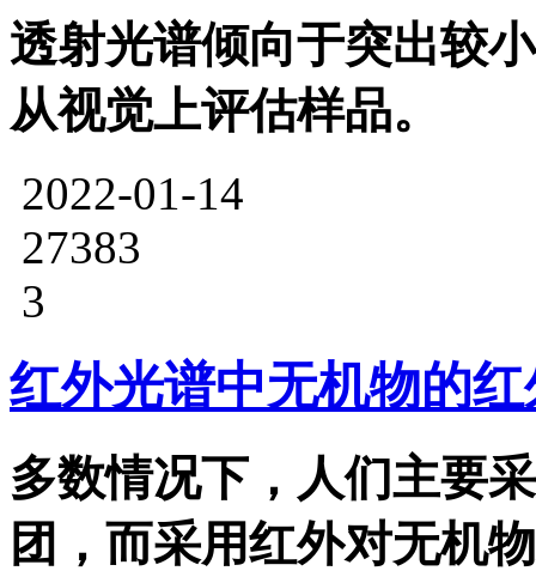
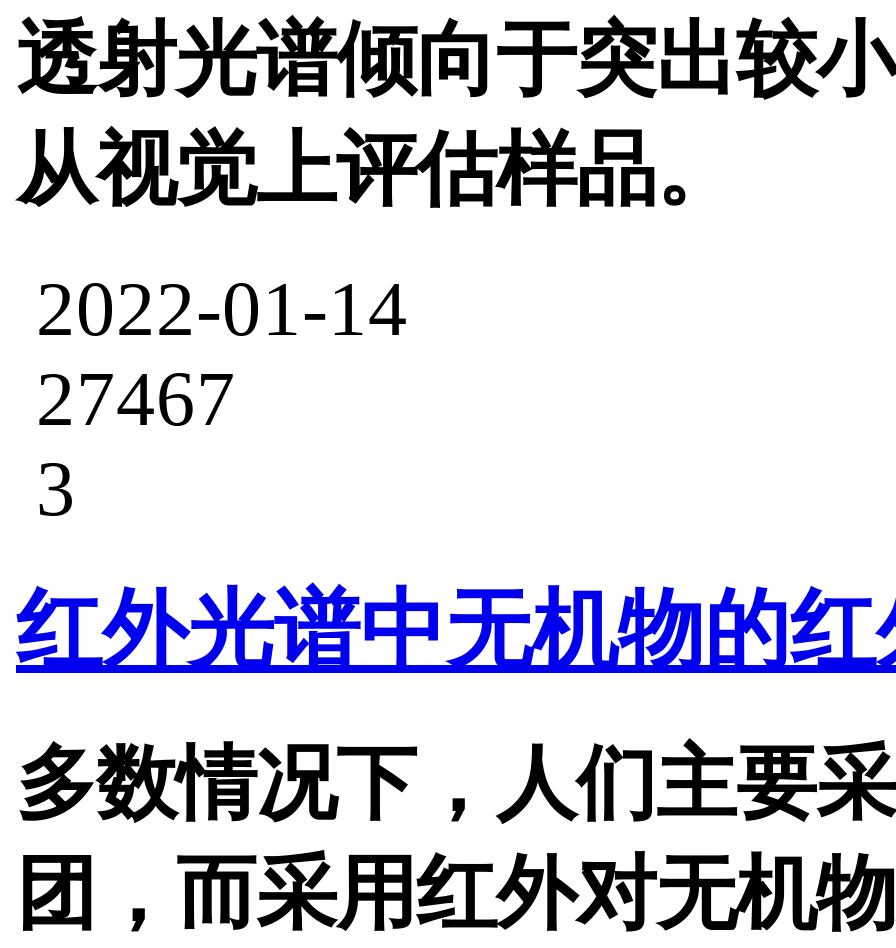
- 27383
+ 27467
